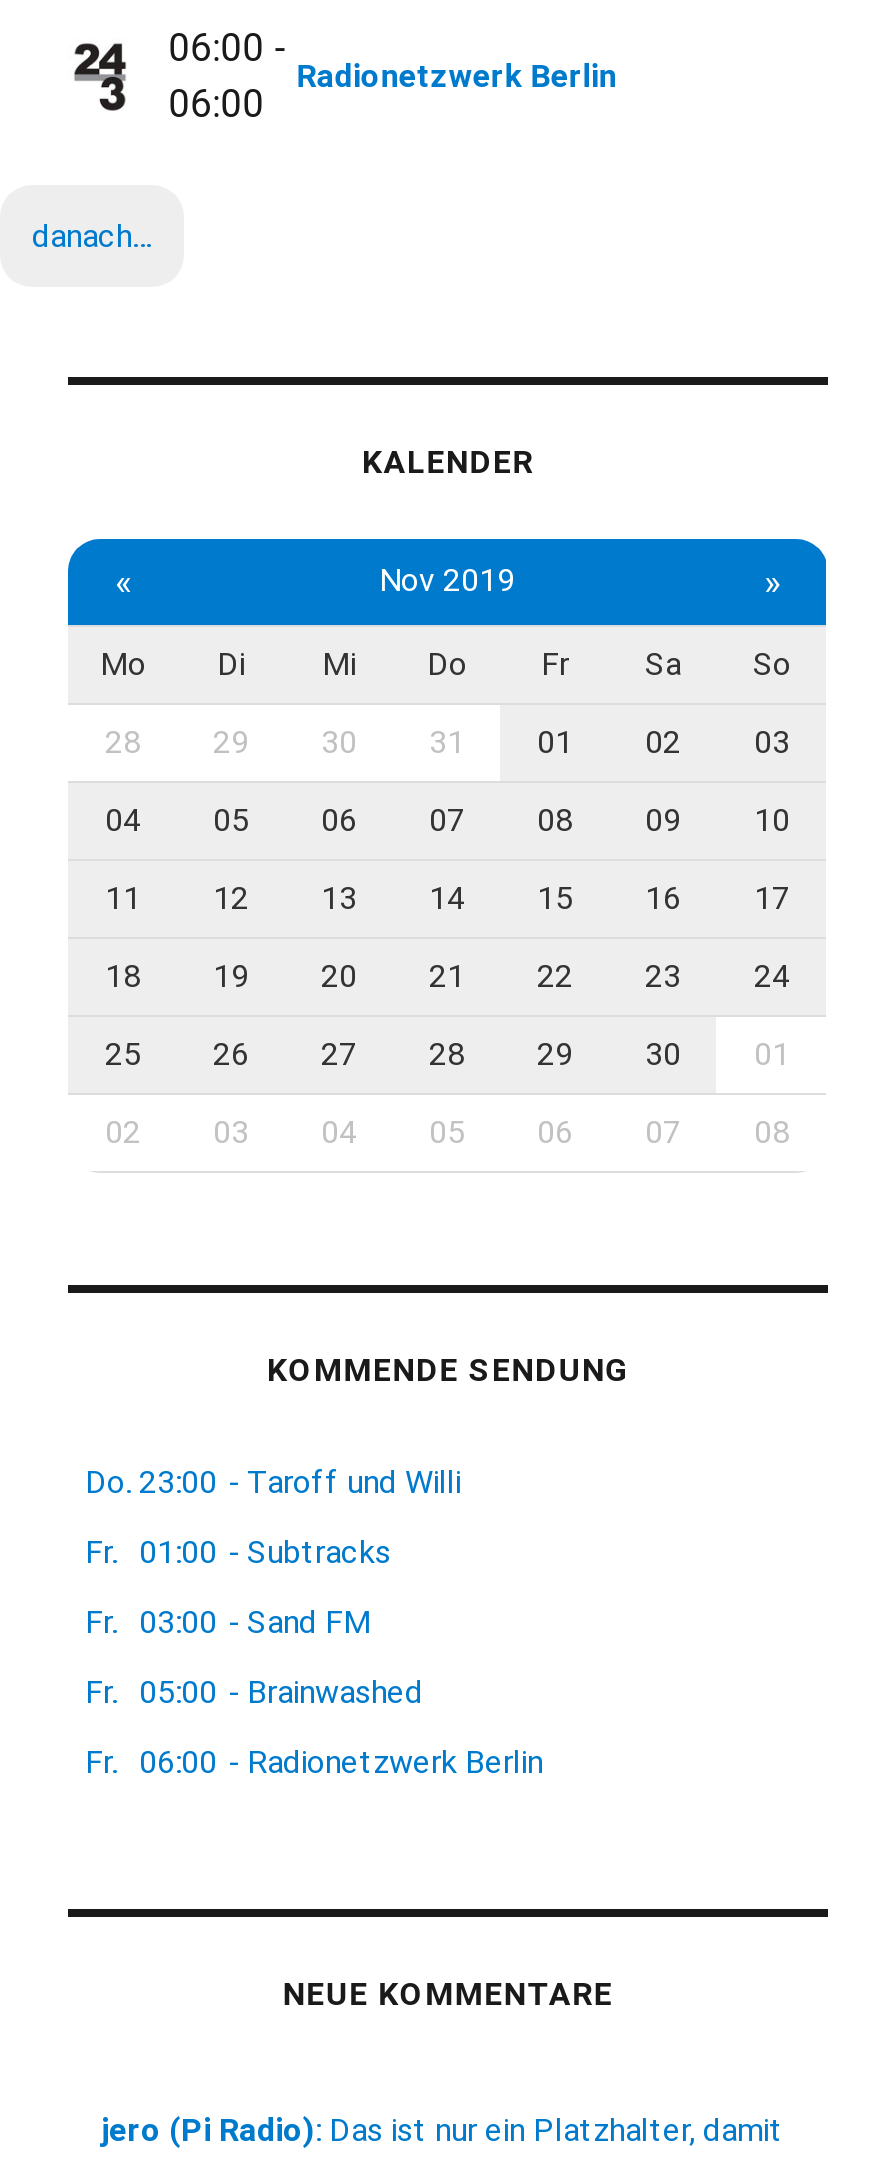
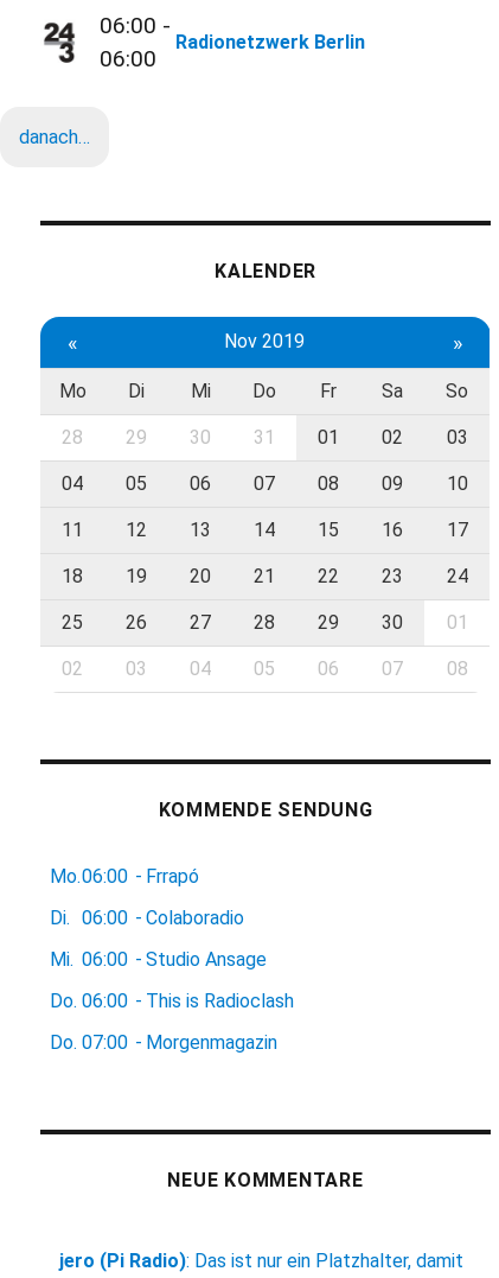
- Do. 23:00 - Taroff und Willi
+ Mo.06:00 - Frrapó

- Fr. 01:00 - Subtracks
+ Di. 06:00 - Colaboradio

- Fr. 03:00 - Sand FM
+ Mi. 06:00 - Studio Ansage

- Fr. 05:00 - Brainwashed
+ Do. 06:00 - This is Radioclash

- Fr. 06:00 - Radionetzwerk Berlin
+ Do. 07:00 - Morgenmagazin
